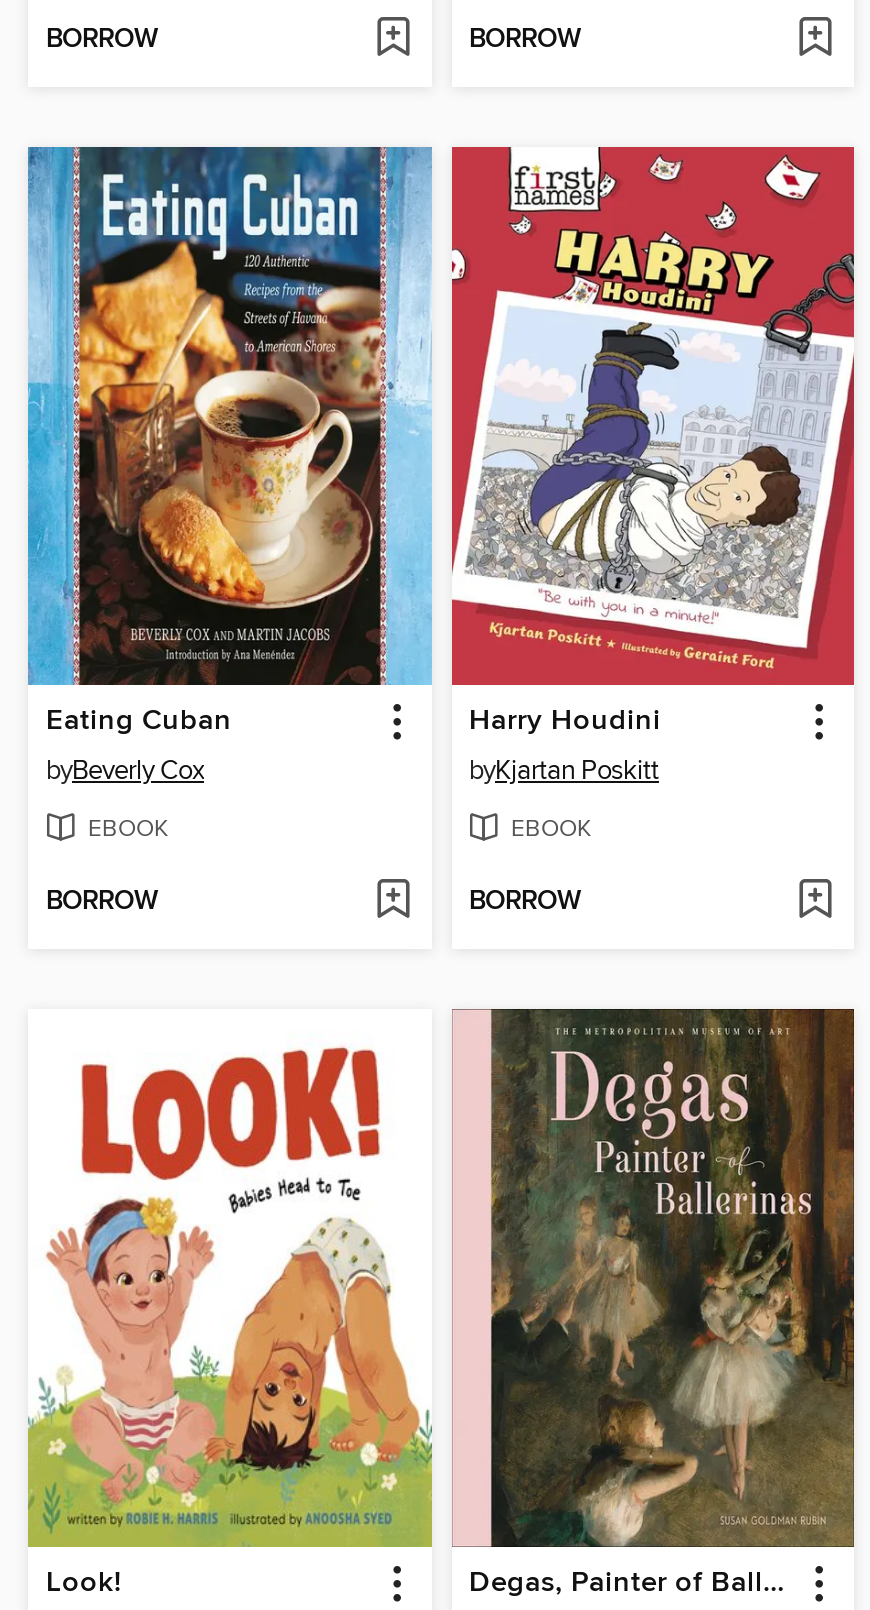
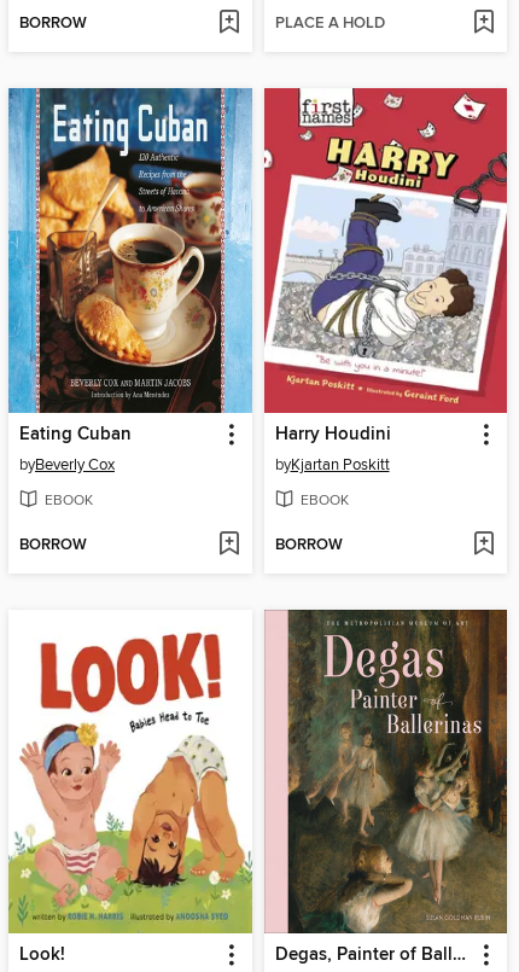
- BORROW
+ PLACE A HOLD
